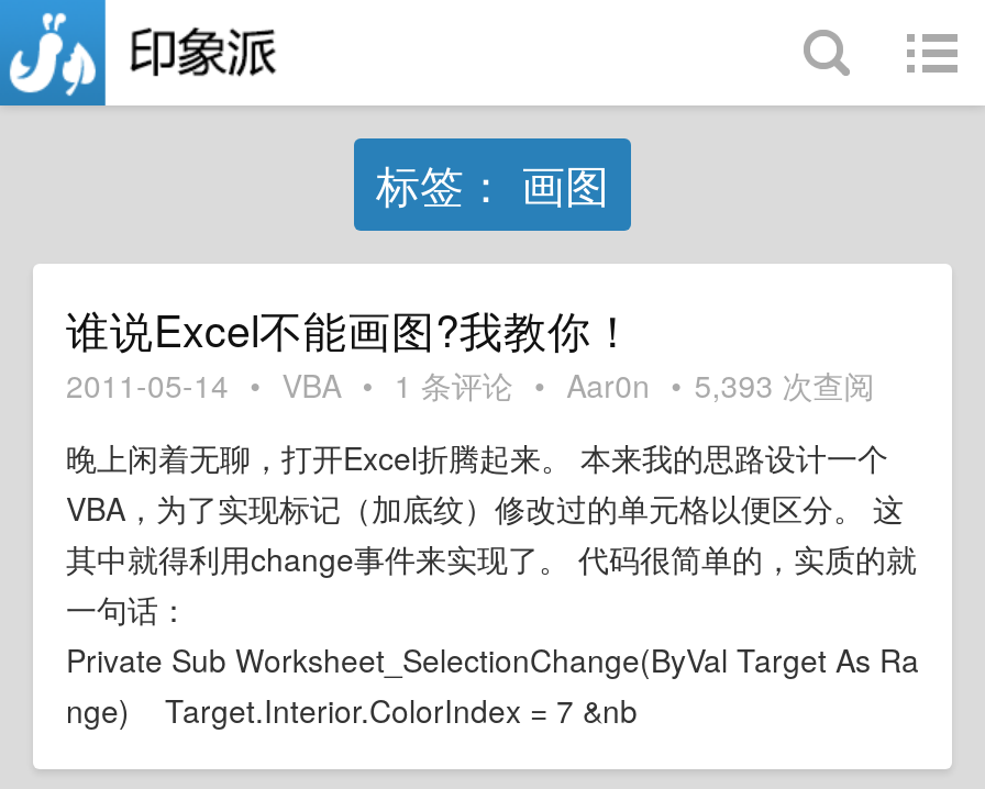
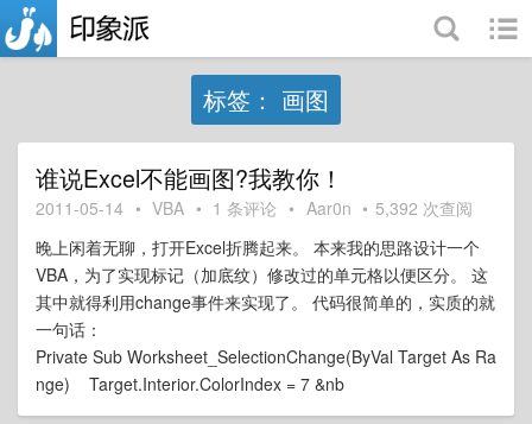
- 2011-05-14 • VBA • 1 条评论 • Aar0n • 5,393 次查阅
+ 2011-05-14 • VBA • 1 条评论 • Aar0n • 5,392 次查阅
